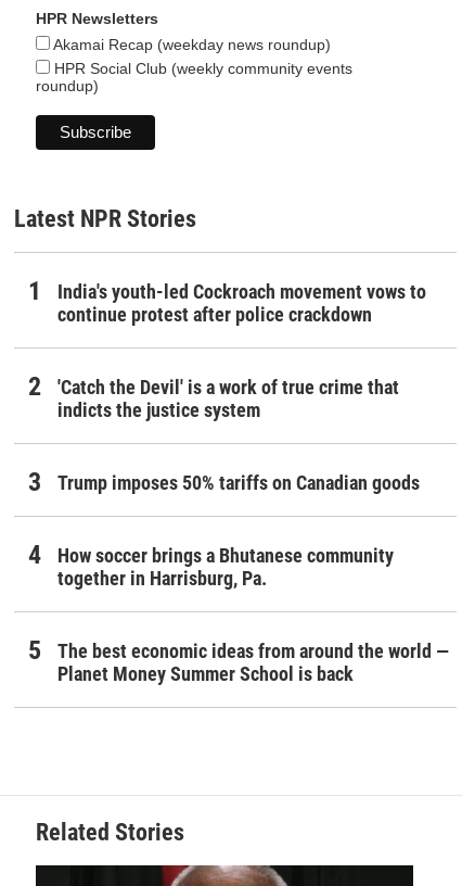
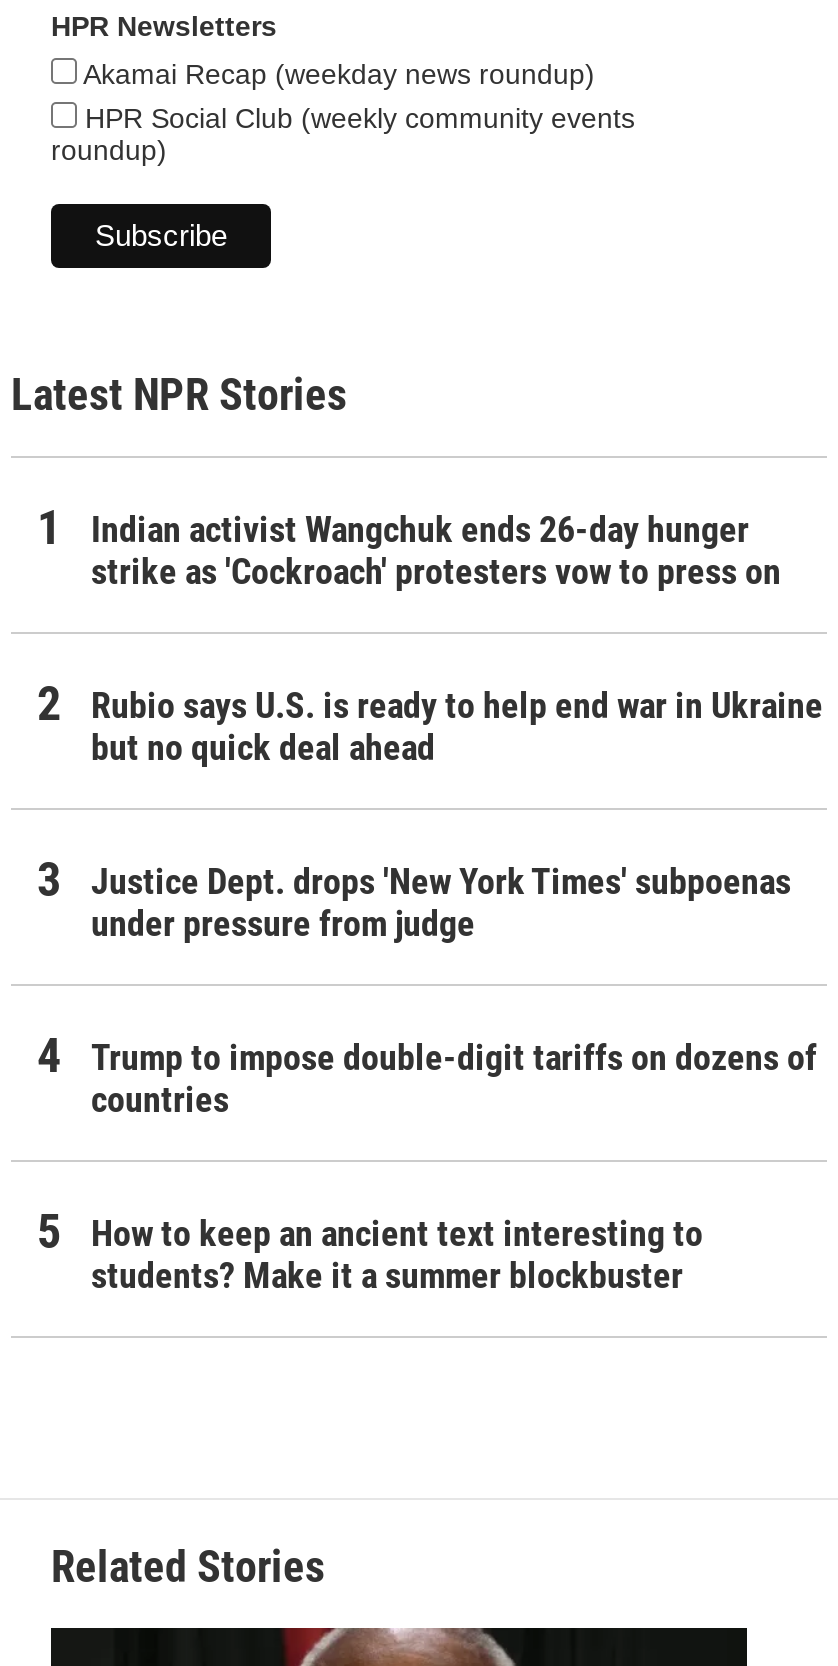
- India's youth-led Cockroach movement vows to
- continue protest after police crackdown
+ Indian activist Wangchuk ends 26-day hunger
+ strike as 'Cockroach' protesters vow to press on

- 'Catch the Devil' is a work of true crime that
- indicts the justice system
+ Rubio says U.S. is ready to help end war in Ukraine
+ but no quick deal ahead

- Trump imposes 50% tariffs on Canadian goods
+ Justice Dept. drops 'New York Times' subpoenas
+ under pressure from judge

- How soccer brings a Bhutanese community
- together in Harrisburg, Pa.
+ Trump to impose double-digit tariffs on dozens of
+ countries

- The best economic ideas from around the world —
- Planet Money Summer School is back
+ How to keep an ancient text interesting to
+ students? Make it a summer blockbuster
